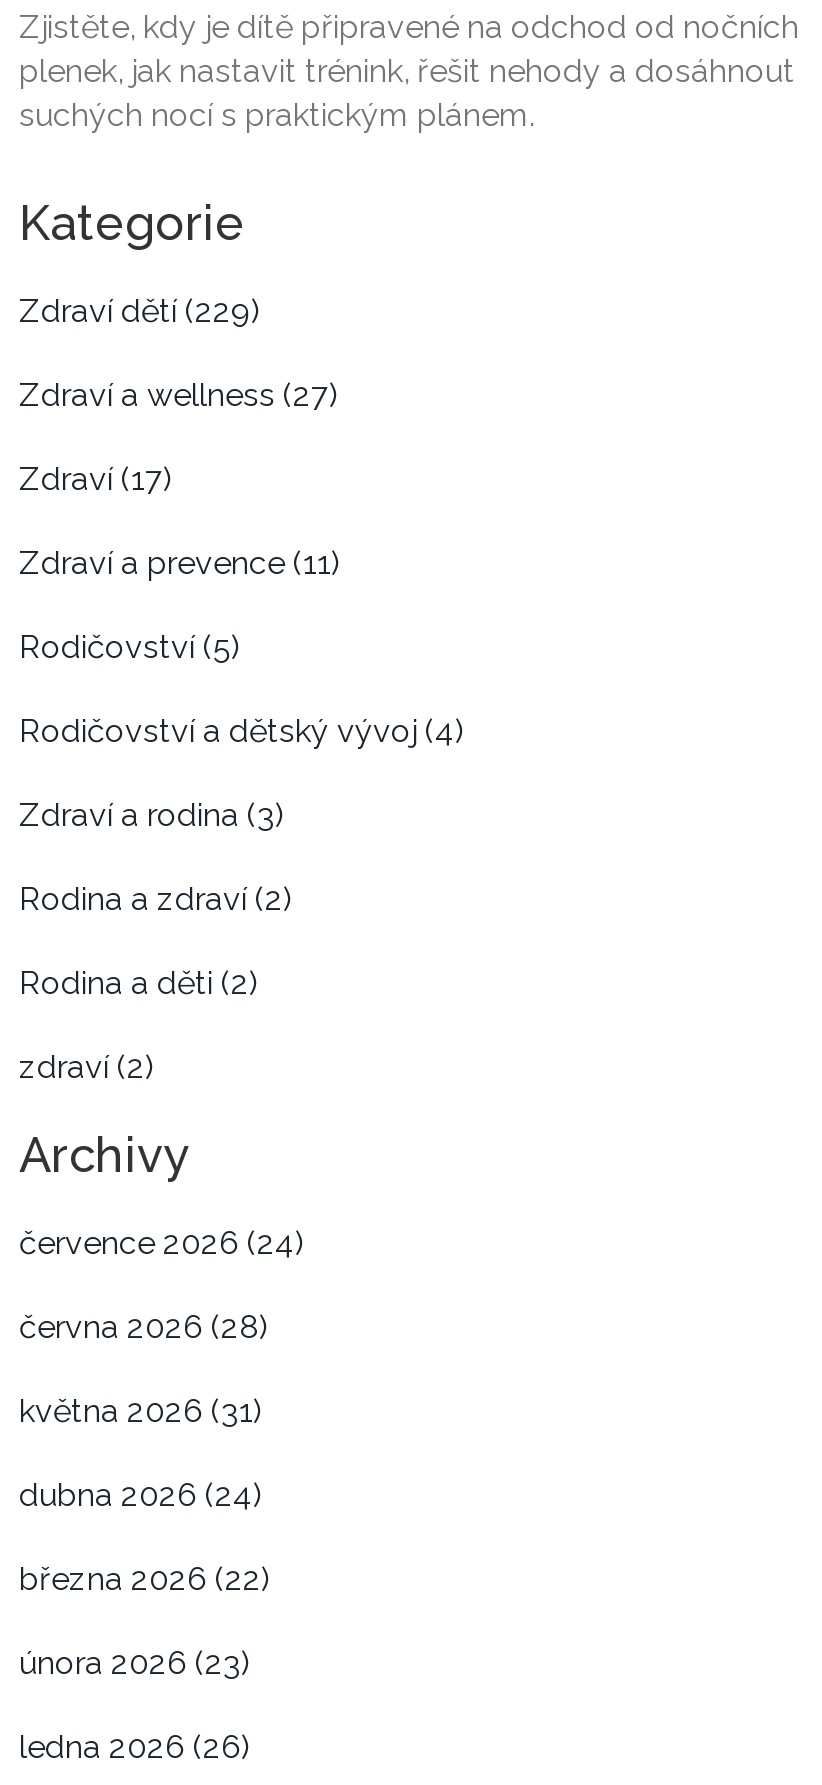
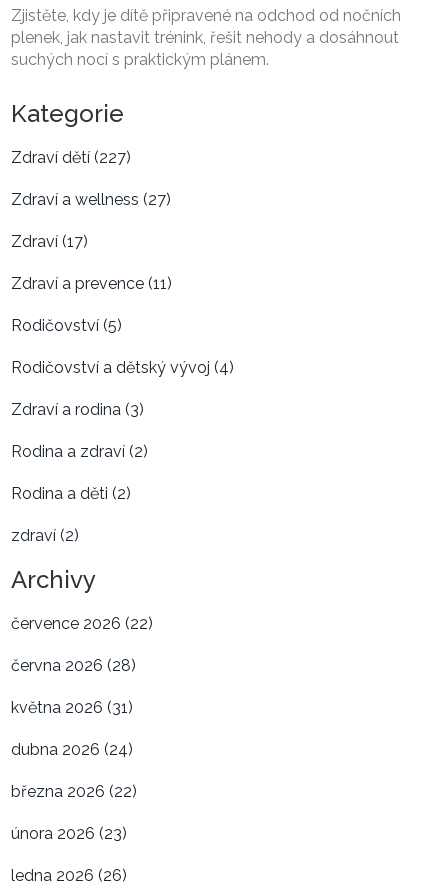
- Zdraví dětí (229)
+ Zdraví dětí (227)

- července 2026 (24)
+ července 2026 (22)
